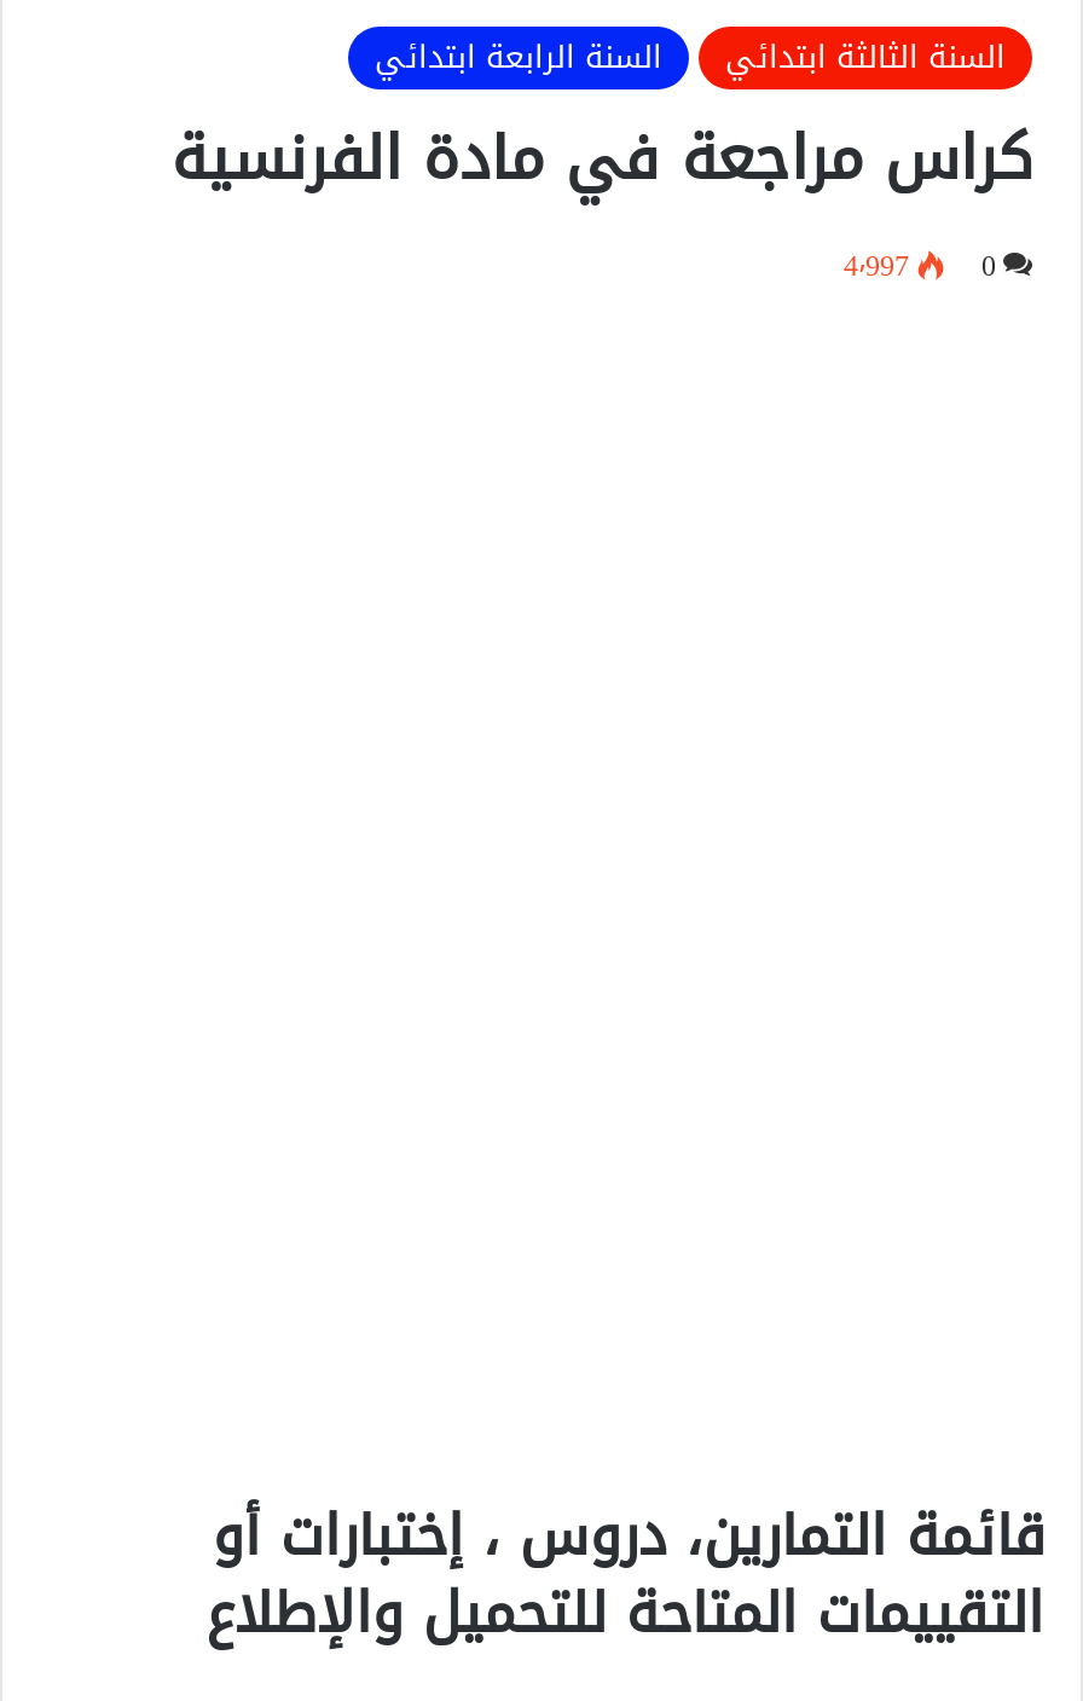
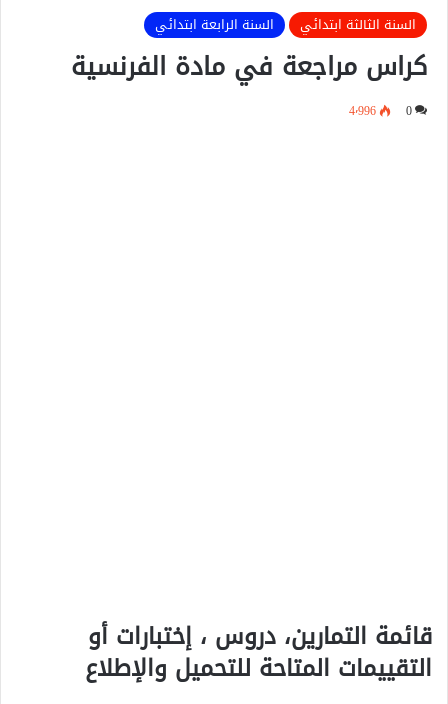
- 4٬997 0
+ 4٬996 0
